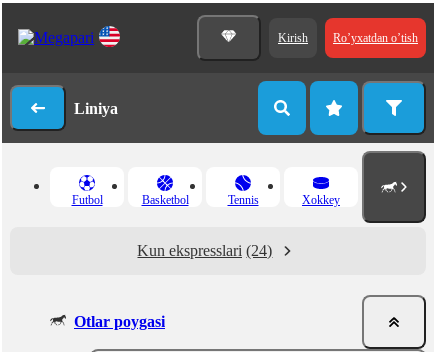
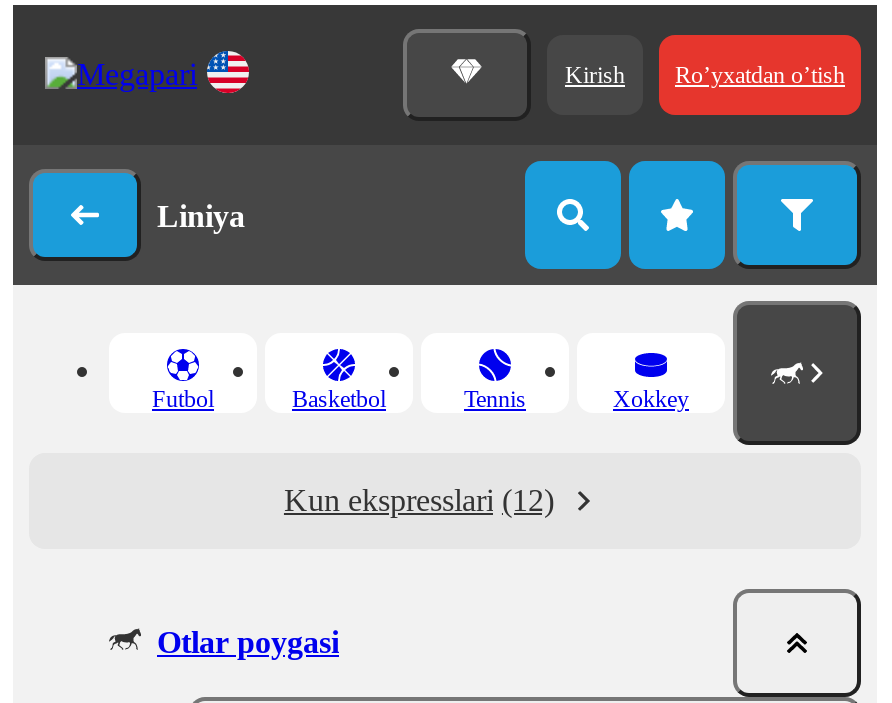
- Kun ekspresslari (24)
+ Kun ekspresslari (12)
